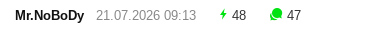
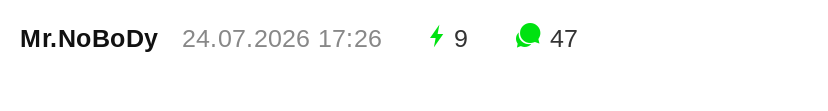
- Mr.NoBoDy 21.07.2026 09:13
- 48
+ Mr.NoBoDy 24.07.2026 17:26
+ 9
